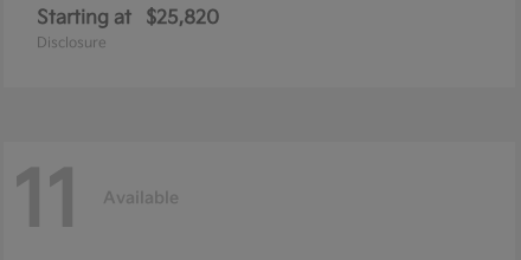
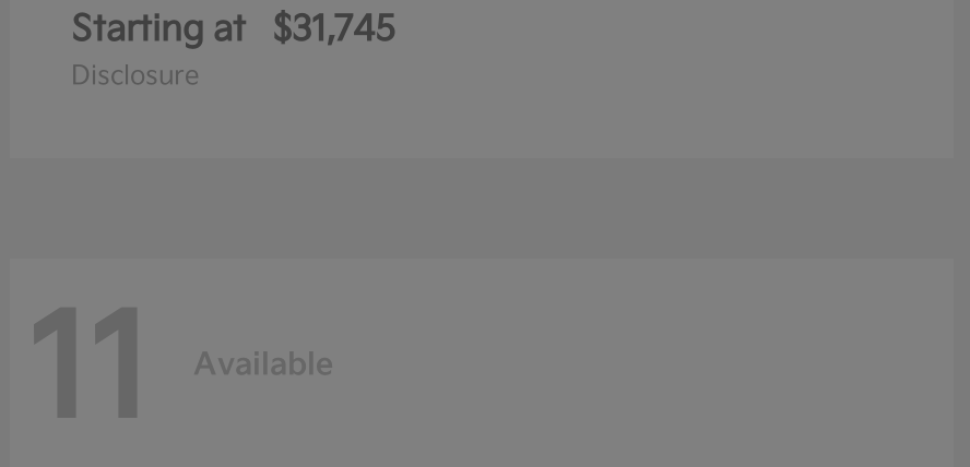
- Starting at $25,820
+ Starting at $31,745
